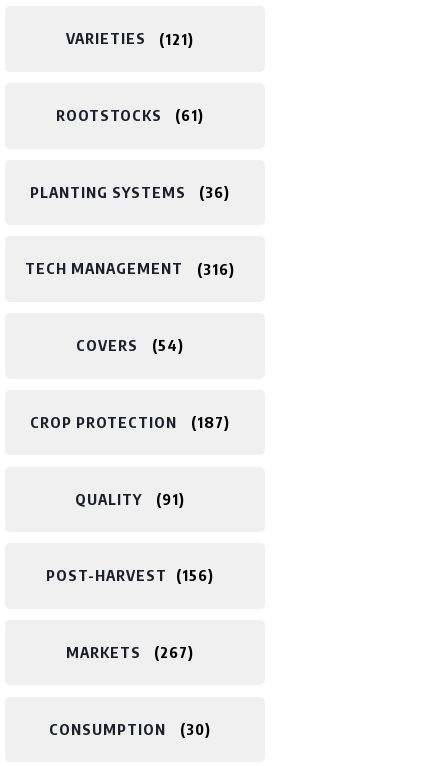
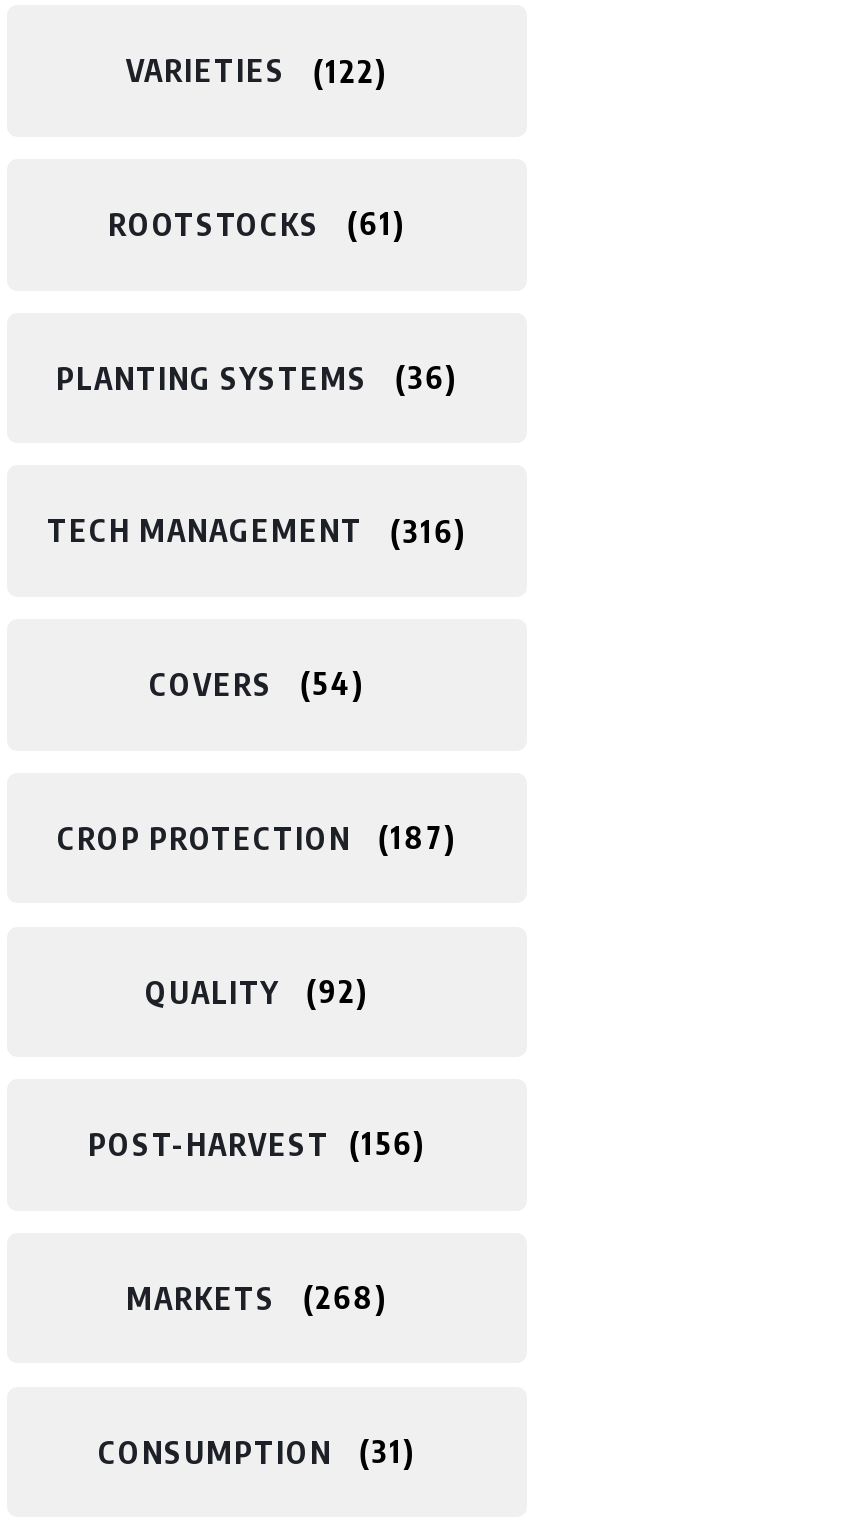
- VARIETIES 121
+ VARIETIES 122

- QUALITY 91
+ QUALITY 92

- MARKETS 267
+ MARKETS 268

- CONSUMPTION 30
+ CONSUMPTION 31
